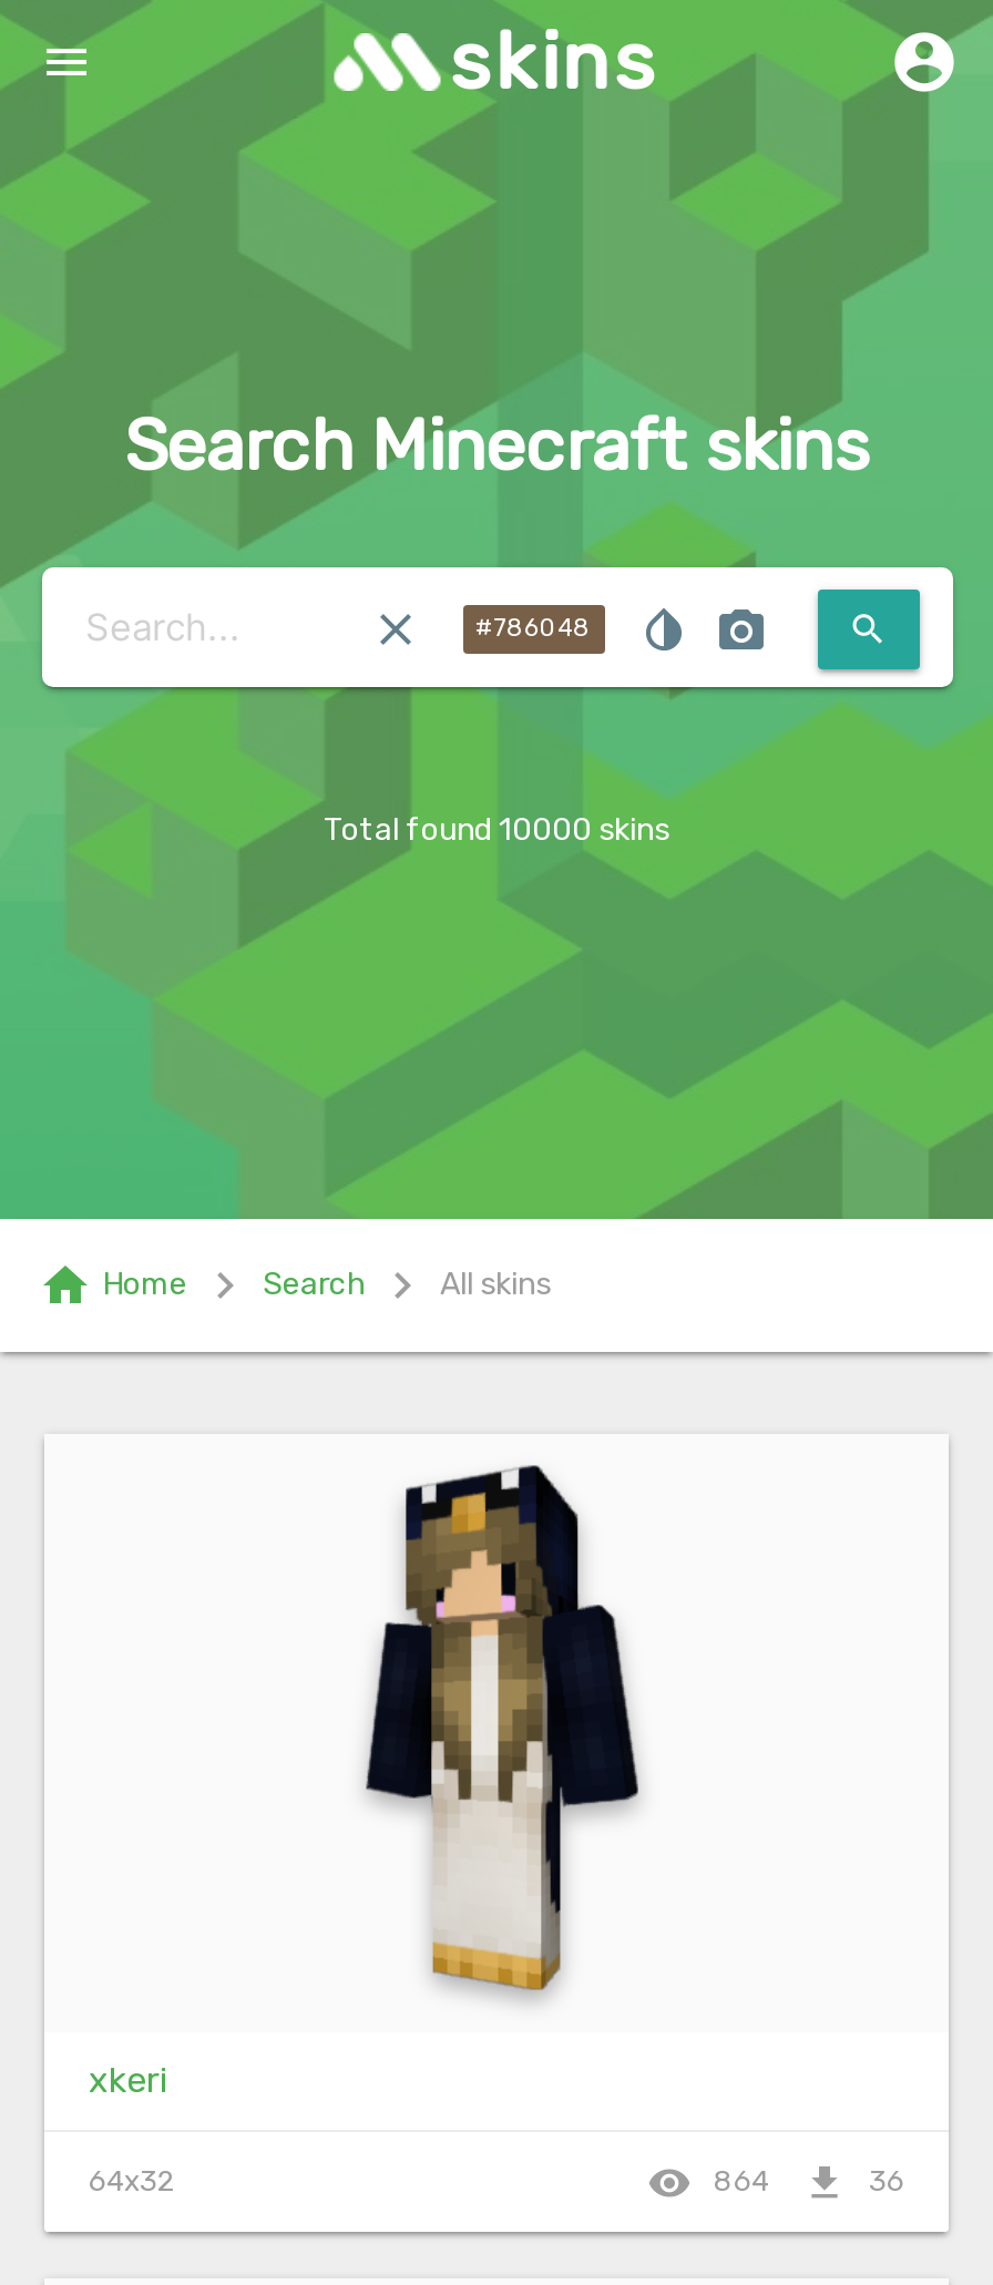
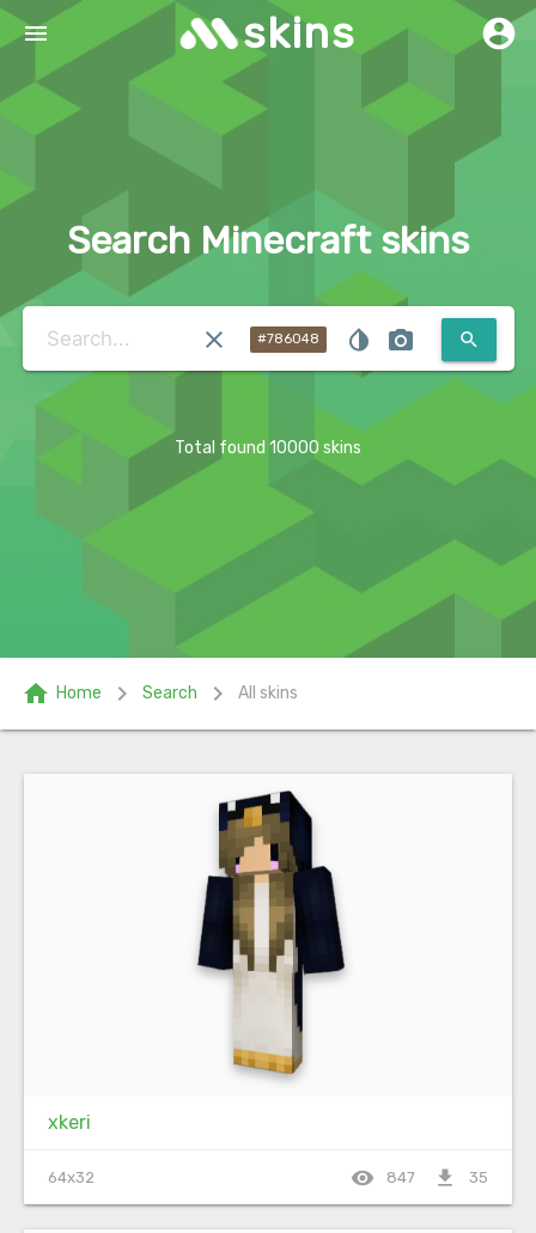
- 864
+ 847

- 36
+ 35
